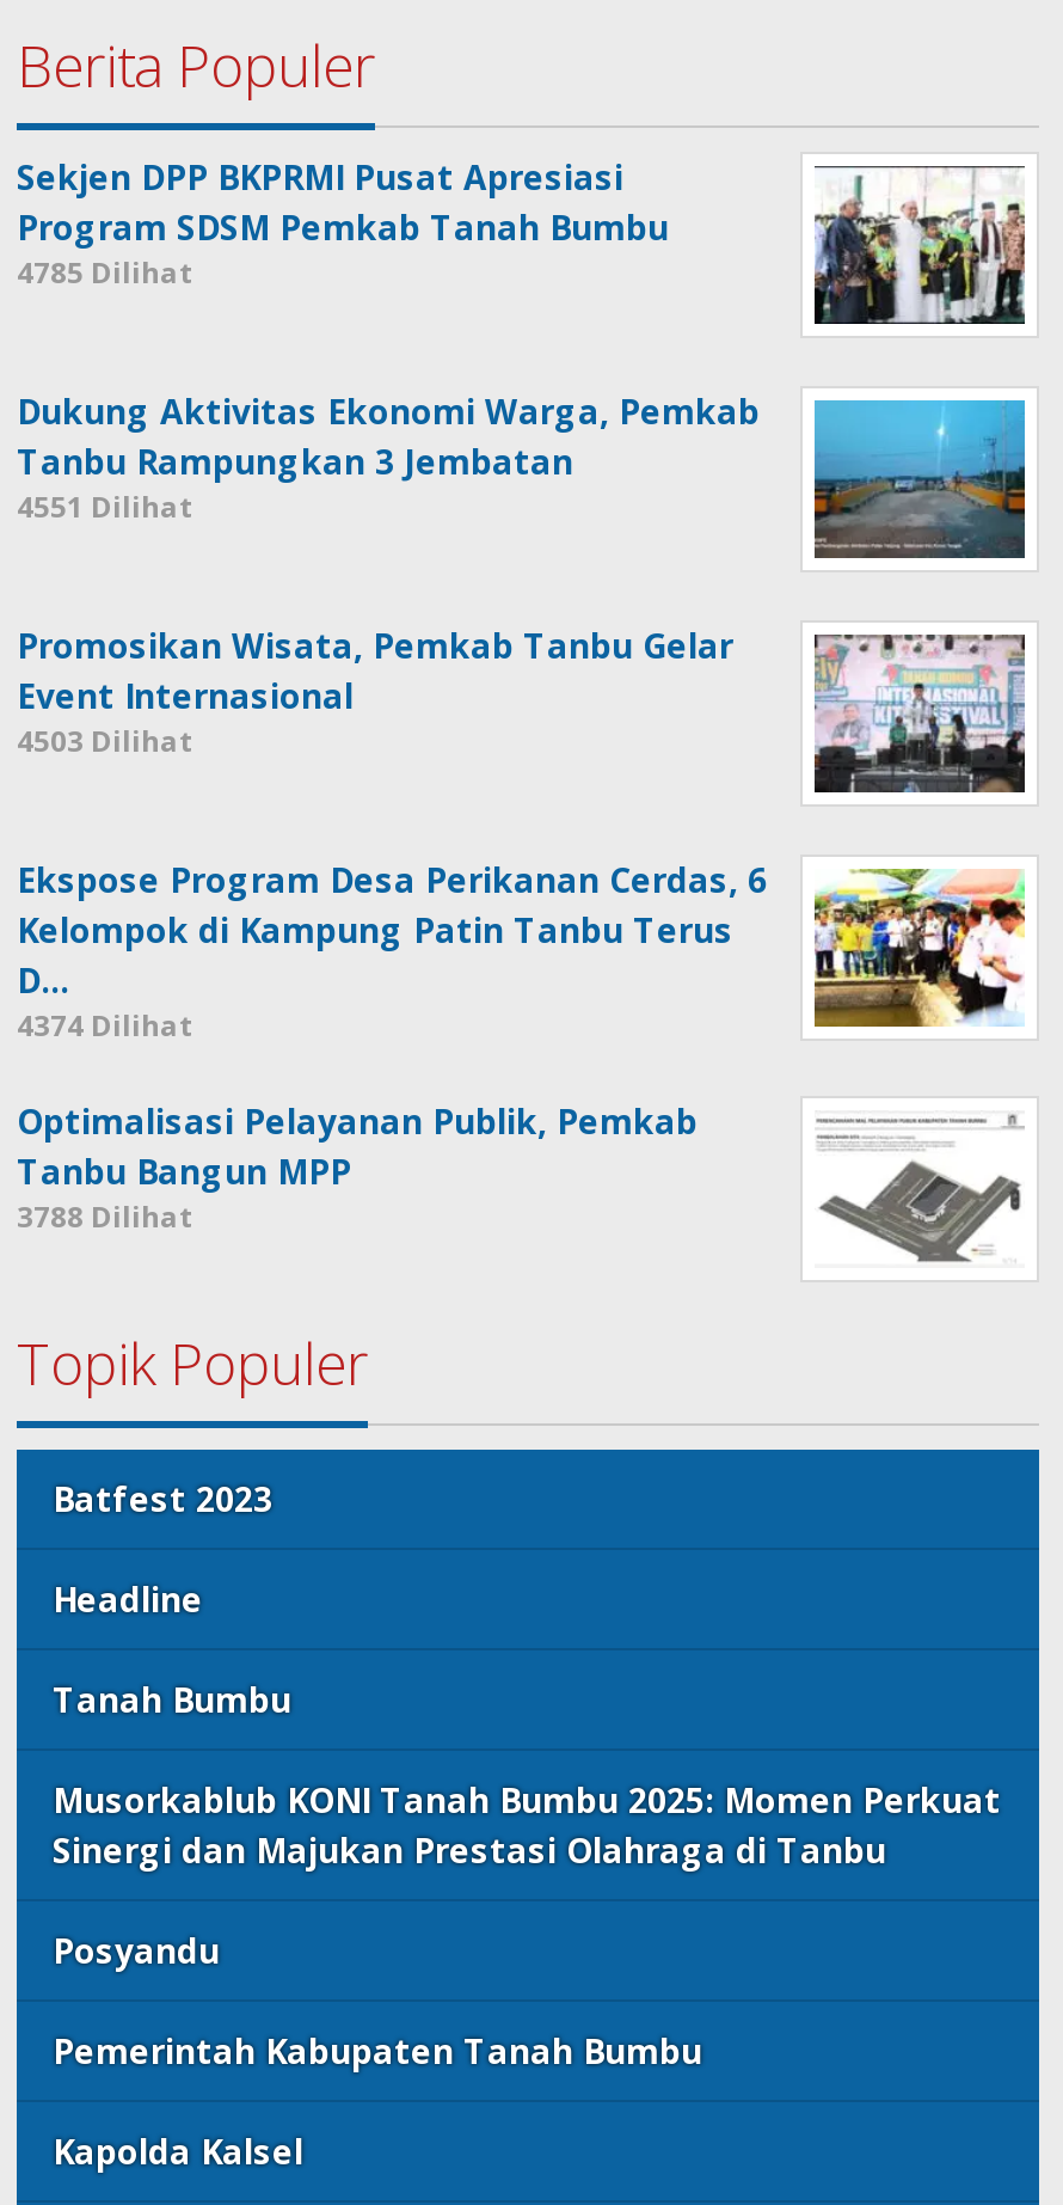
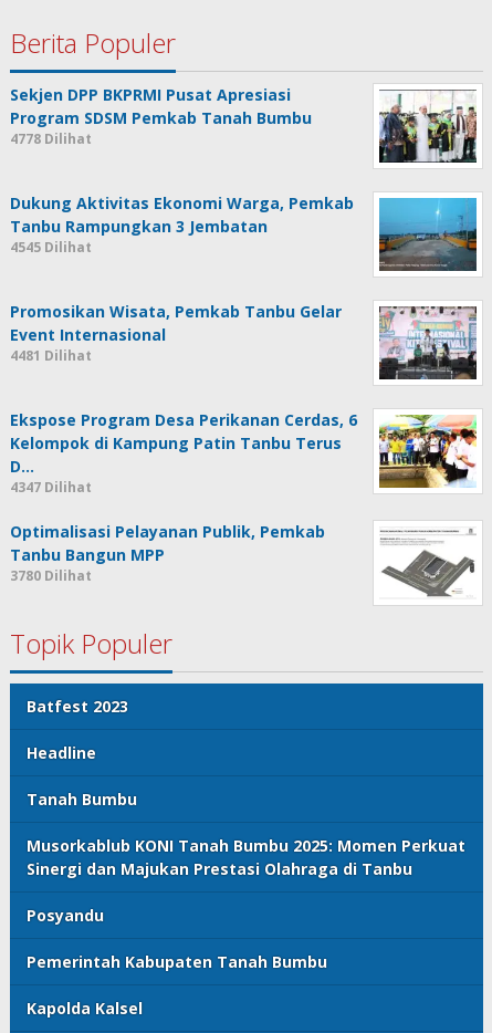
- 4785 Dilihat
+ 4778 Dilihat

- 4551 Dilihat
+ 4545 Dilihat

- 4503 Dilihat
+ 4481 Dilihat

- 4374 Dilihat
+ 4347 Dilihat

- 3788 Dilihat
+ 3780 Dilihat
